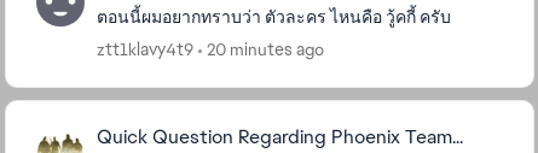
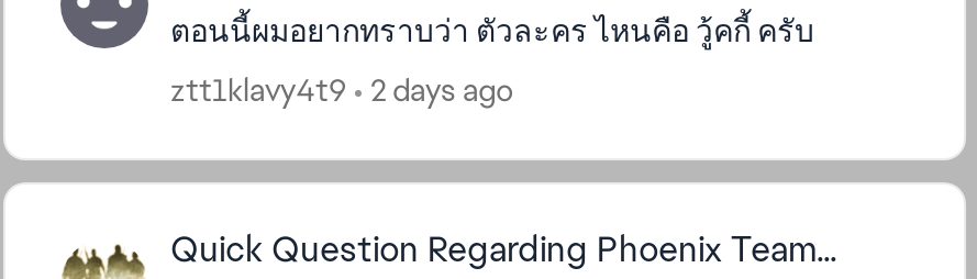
- 20 minutes ago
+ 2 days ago
